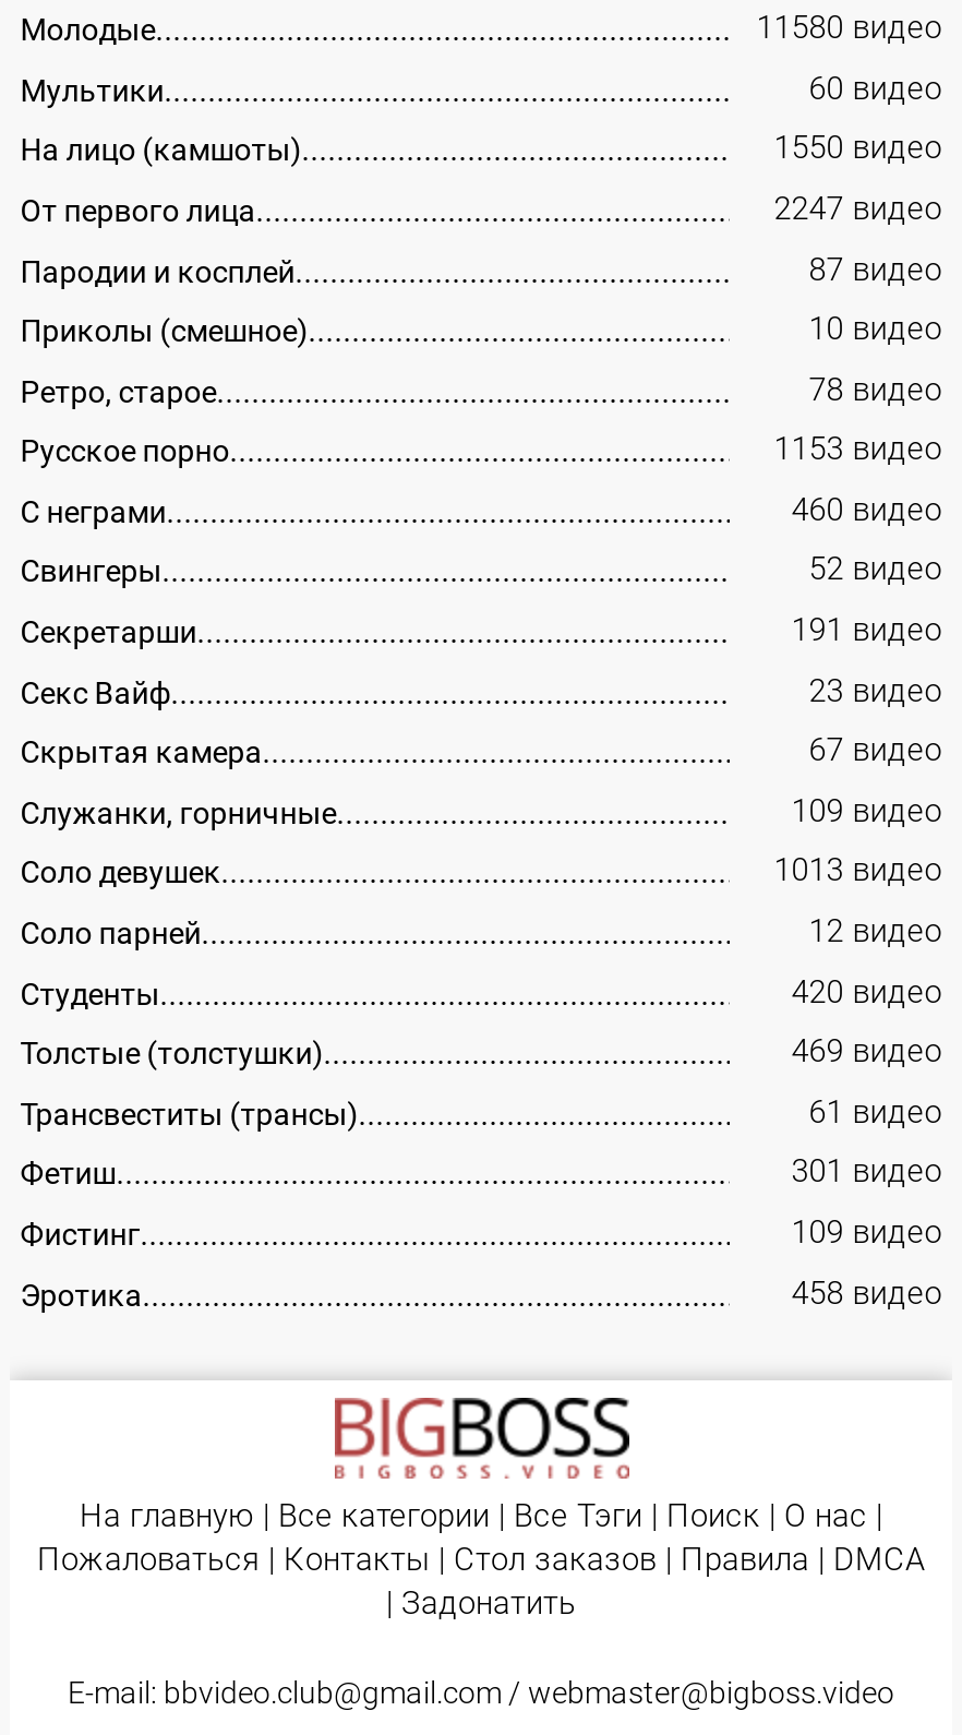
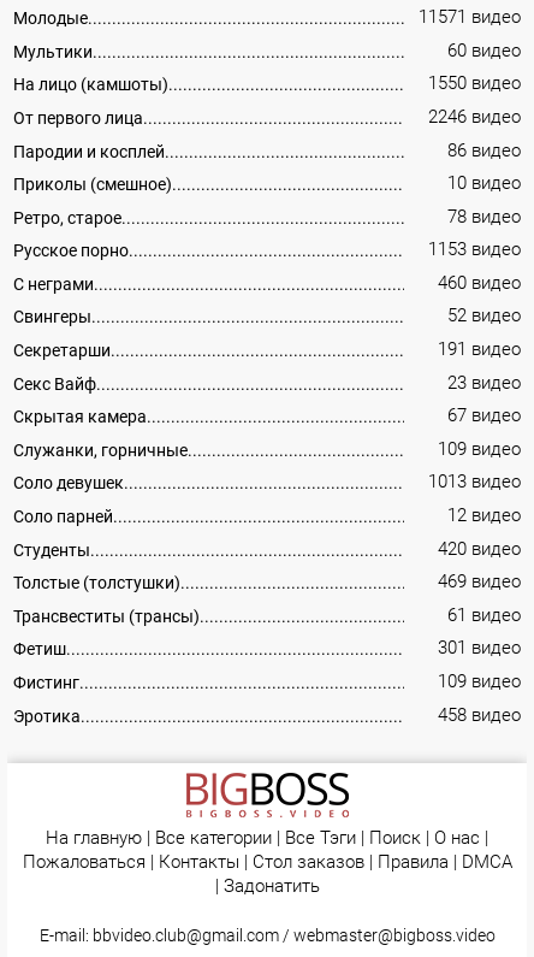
- 11580 видео
+ 11571 видео

- 2247 видео
+ 2246 видео

- 87 видео
+ 86 видео
